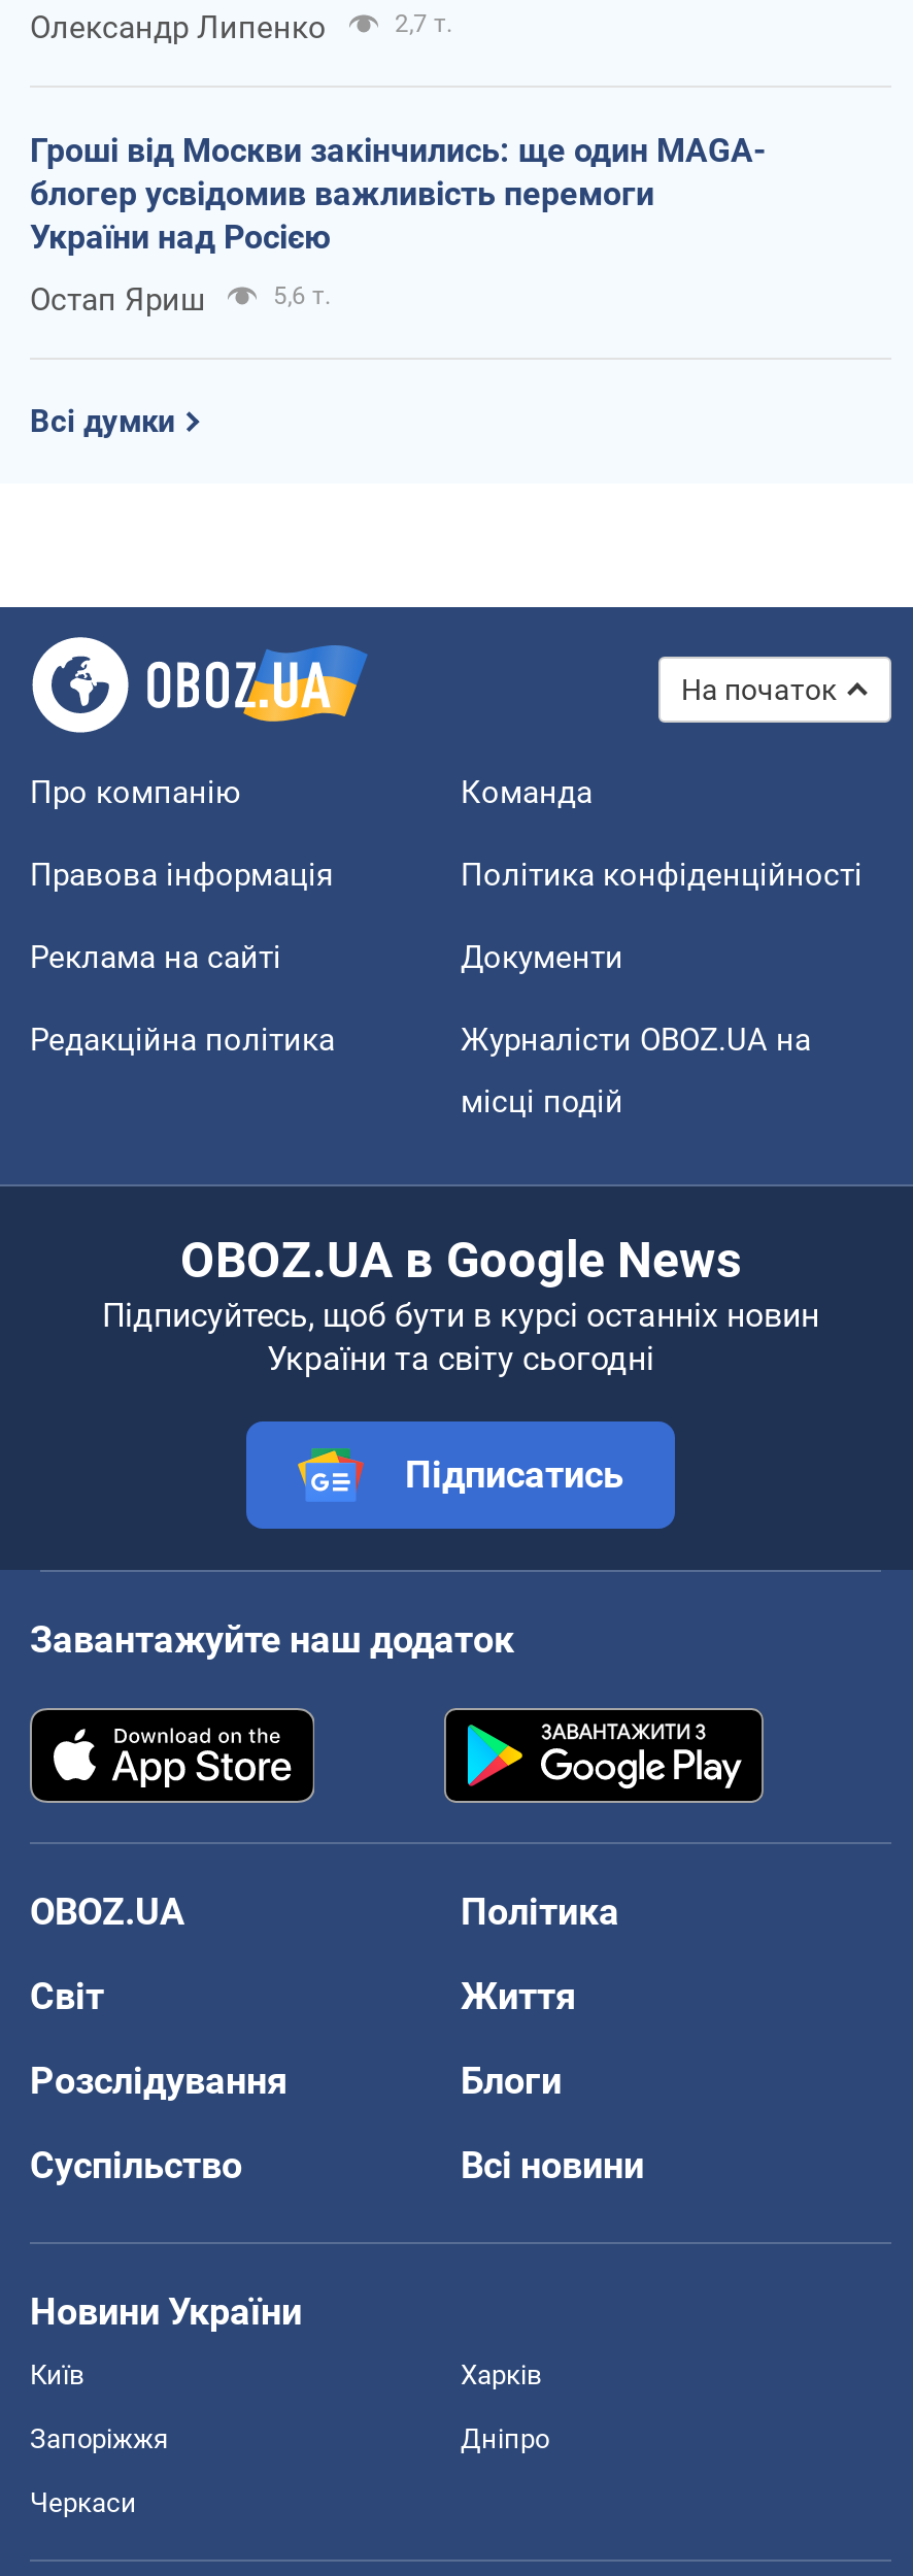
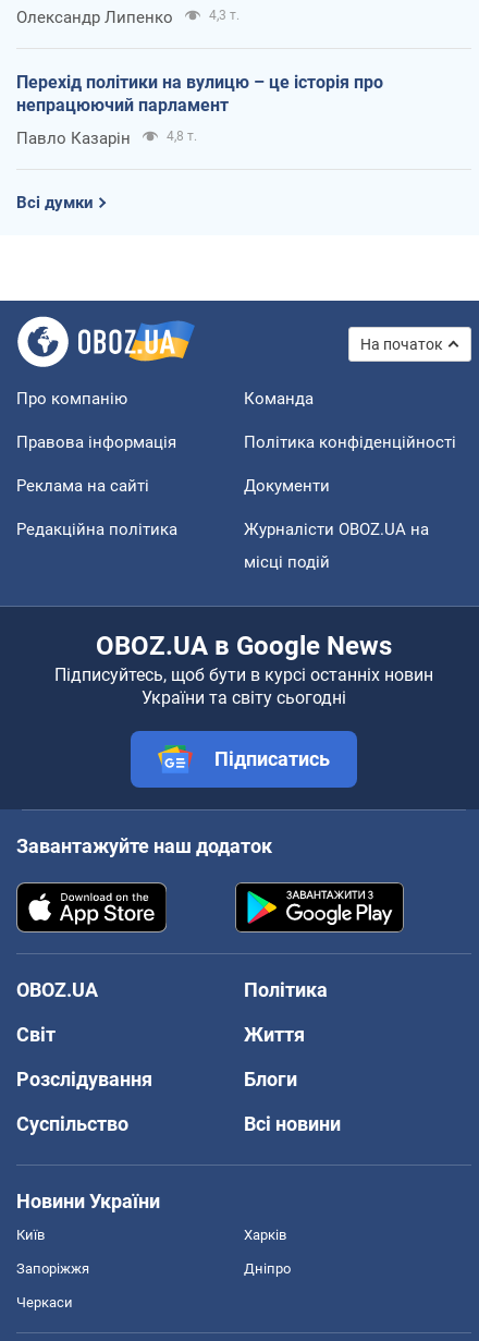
- 2,7 т.
+ 4,3 т.

- Гроші від Москви закінчились: ще один MAGA-
- блогер усвідомив важливість перемоги
- України над Росією
+ Перехід політики на вулицю – це історія про
+ непрацюючий парламент

- Остап Яриш
- 5,6 т.
+ Павло Казарін
+ 4,8 т.
